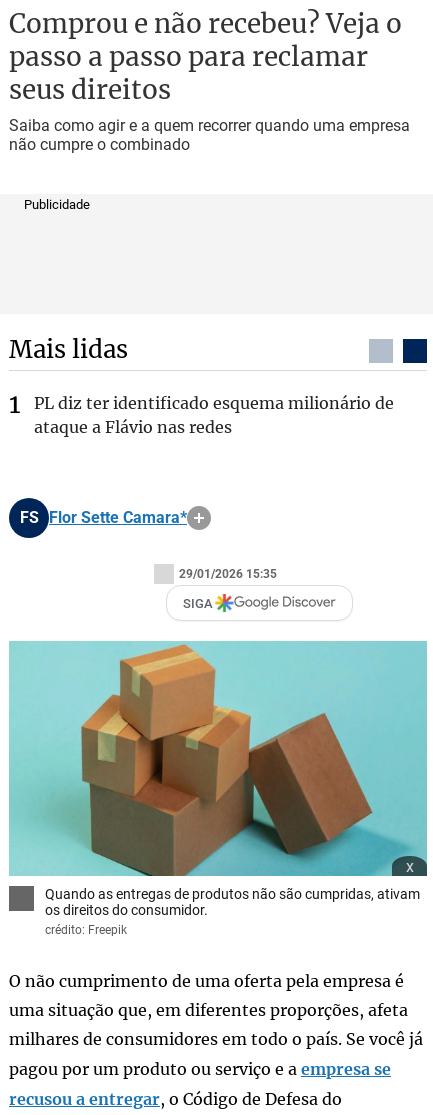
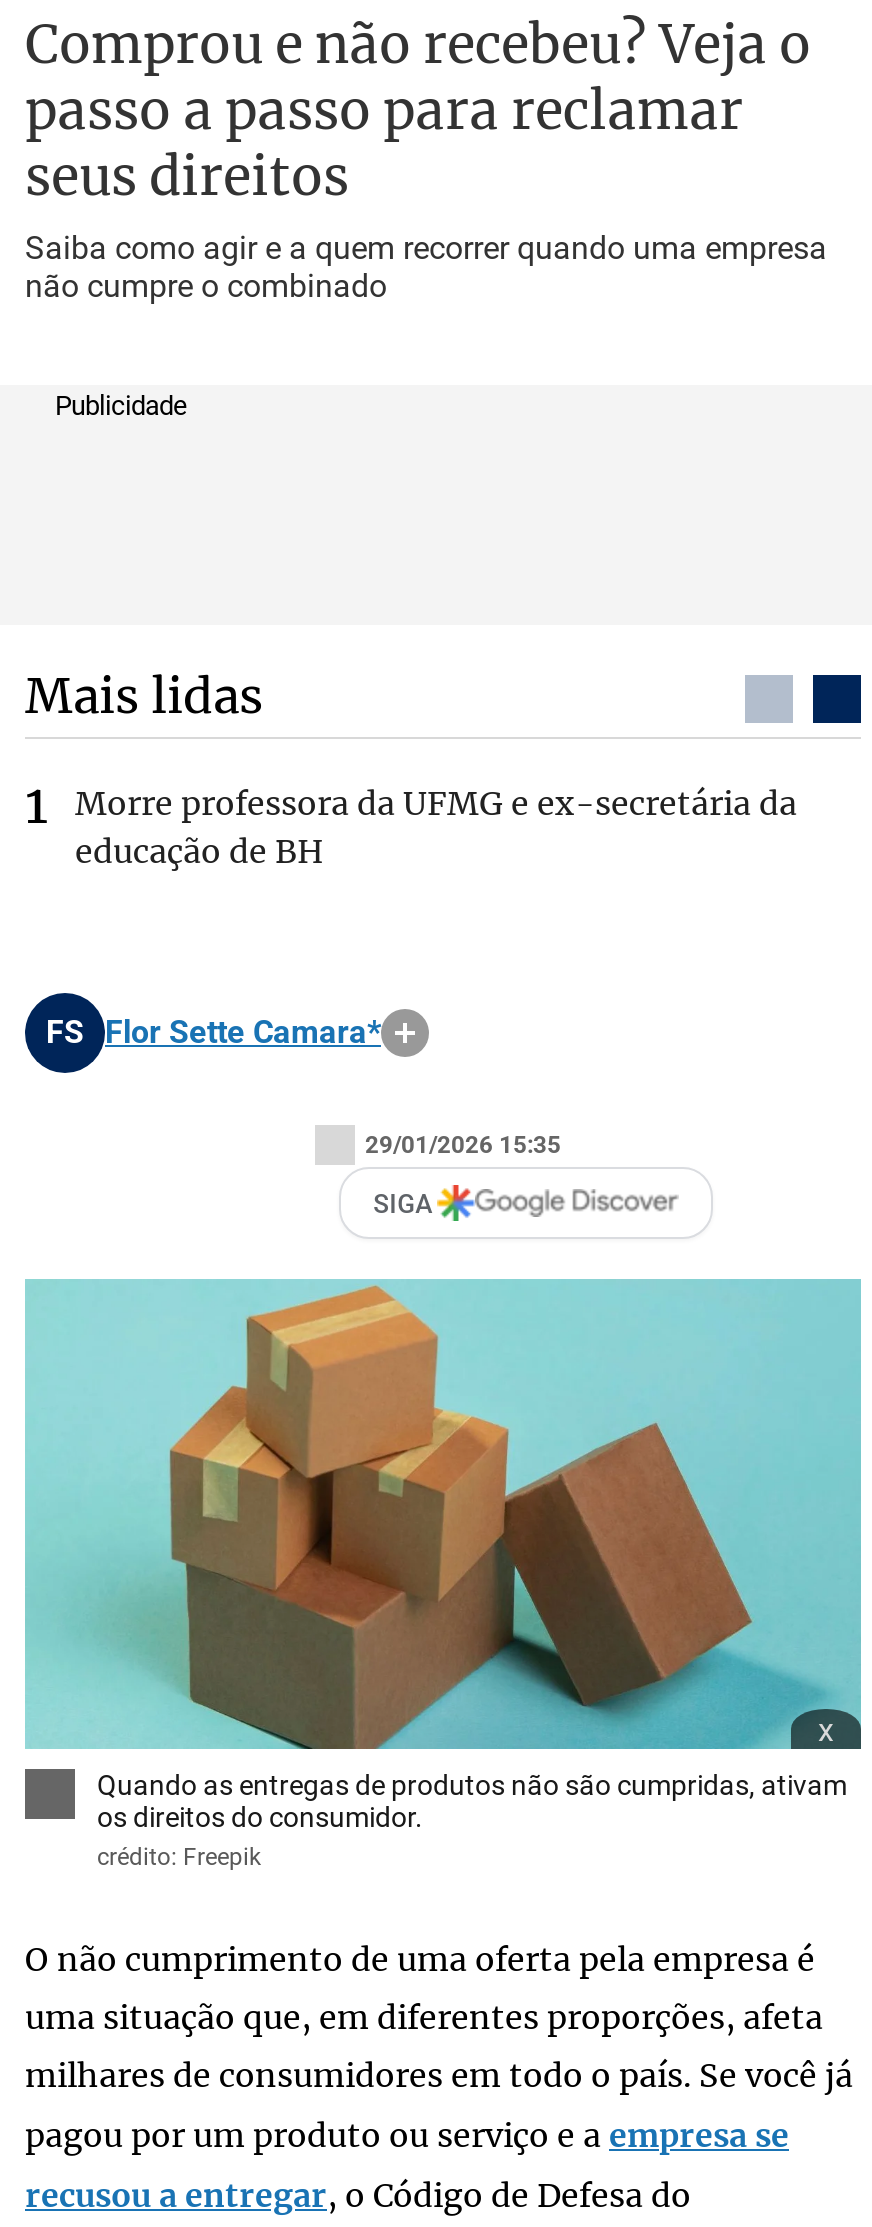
- PL diz ter identificado esquema milionário de
- ataque a Flávio nas redes
+ Morre professora da UFMG e ex-secretária da
+ educação de BH
